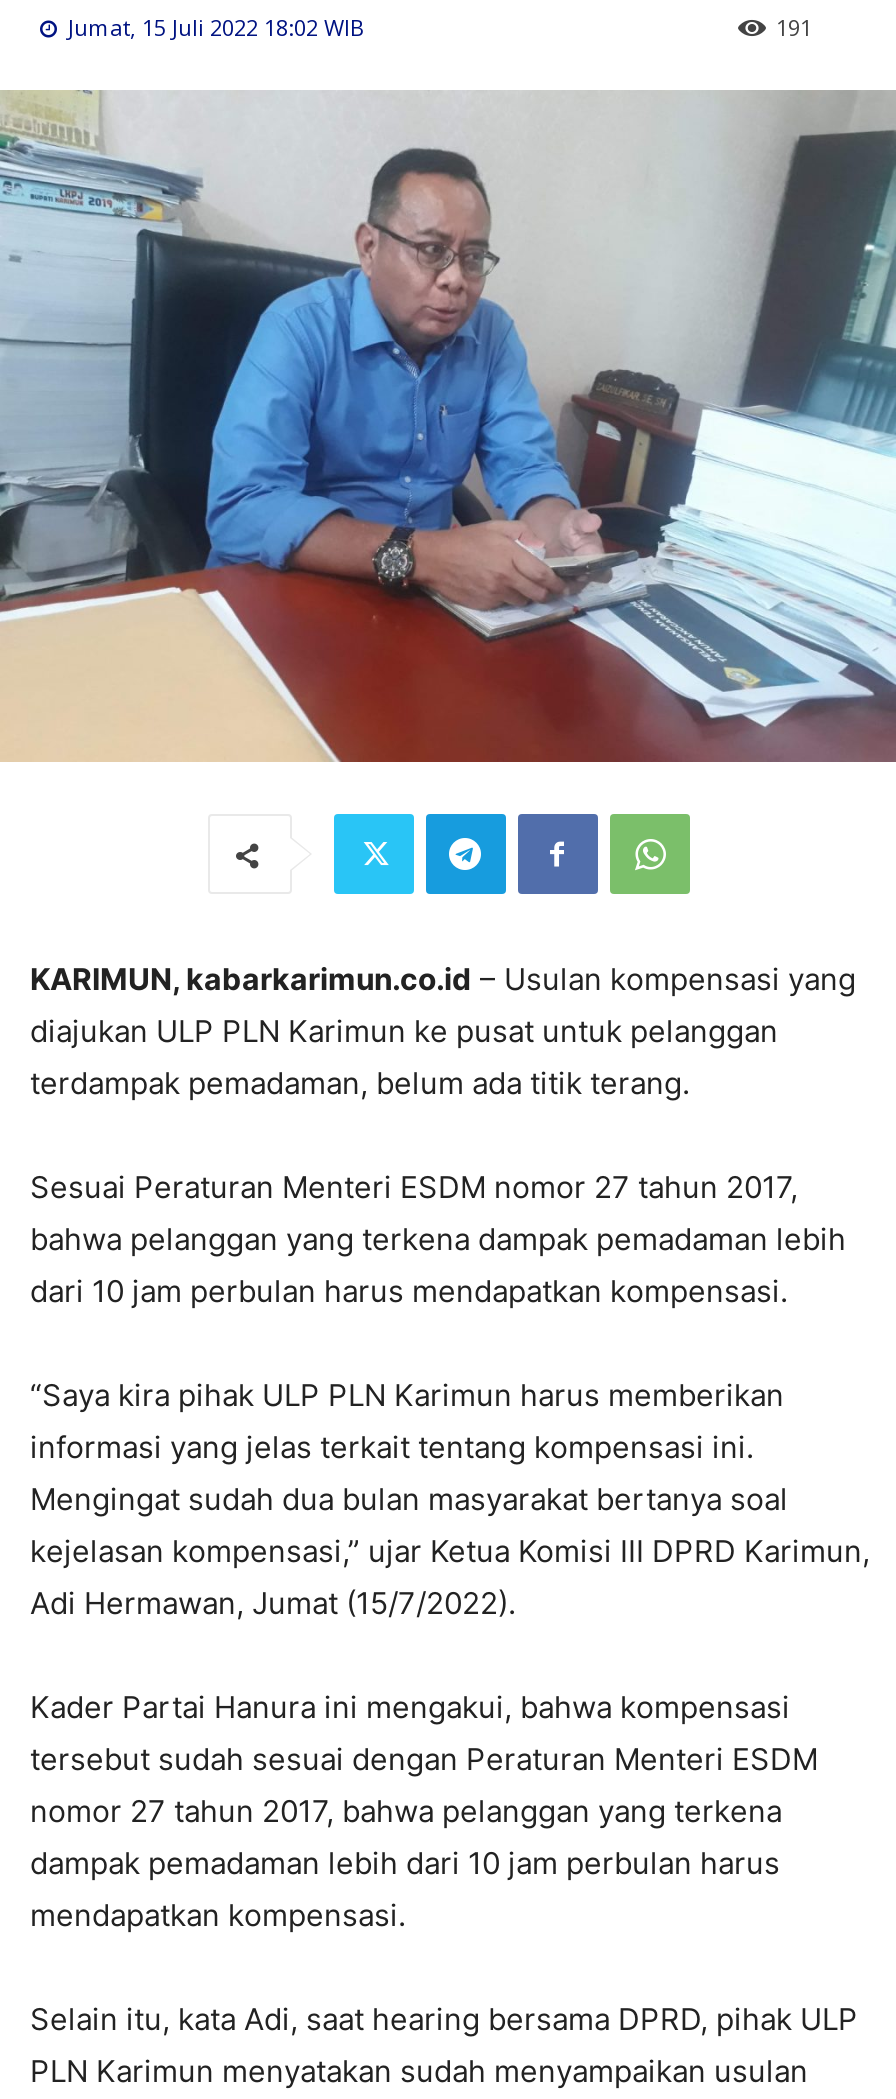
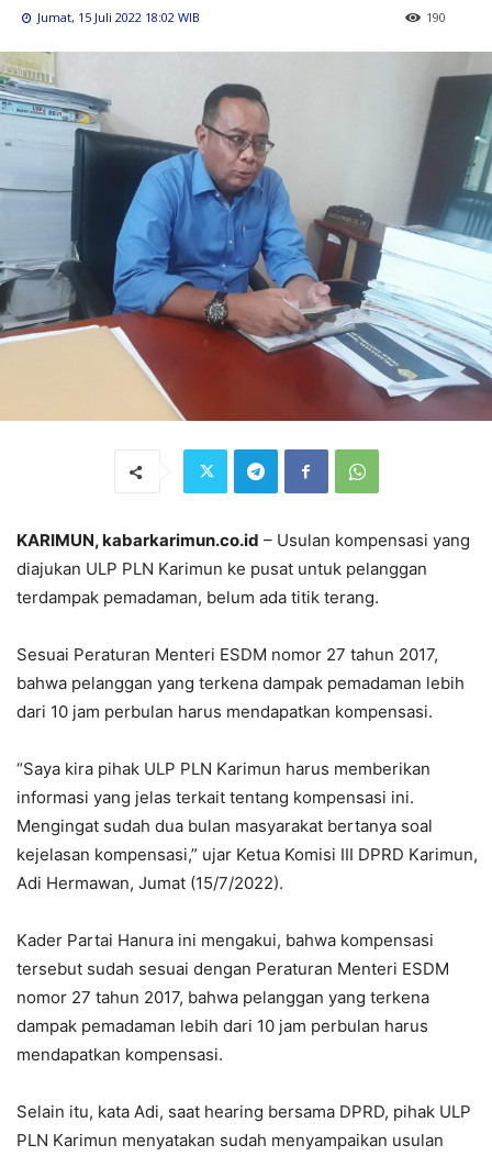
- 191
+ 190
